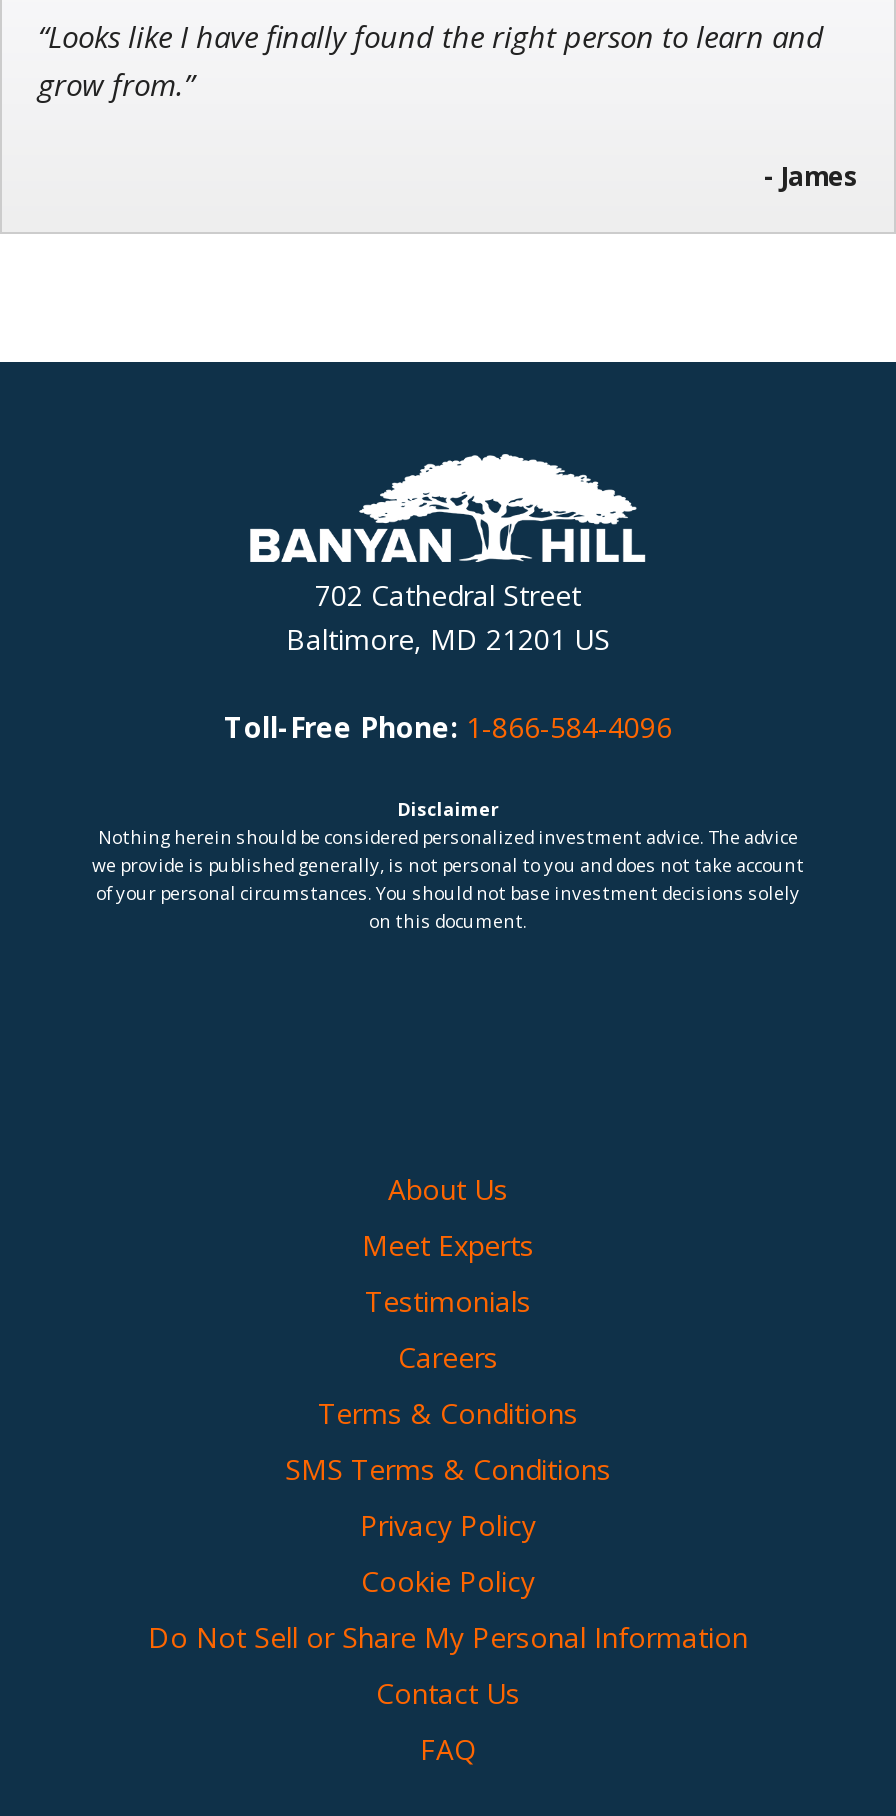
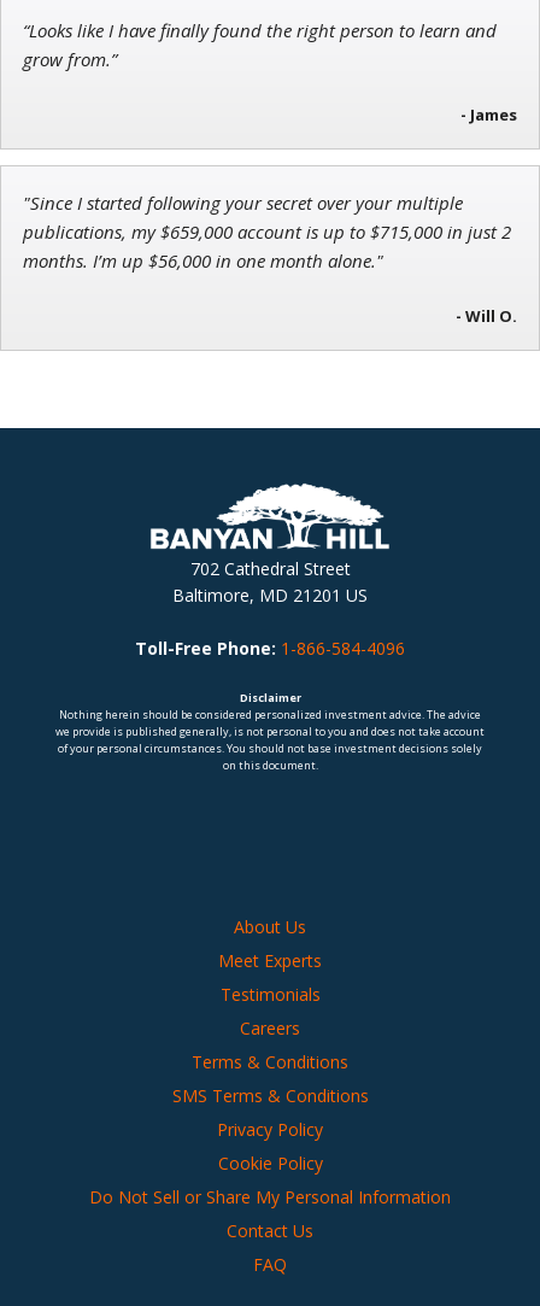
+ "Since I started following your secret over your multiple
+ publications, my $659,000 account is up to $715,000 in just 2
+ months. I’m up $56,000 in one month alone."
+ - Will O.
